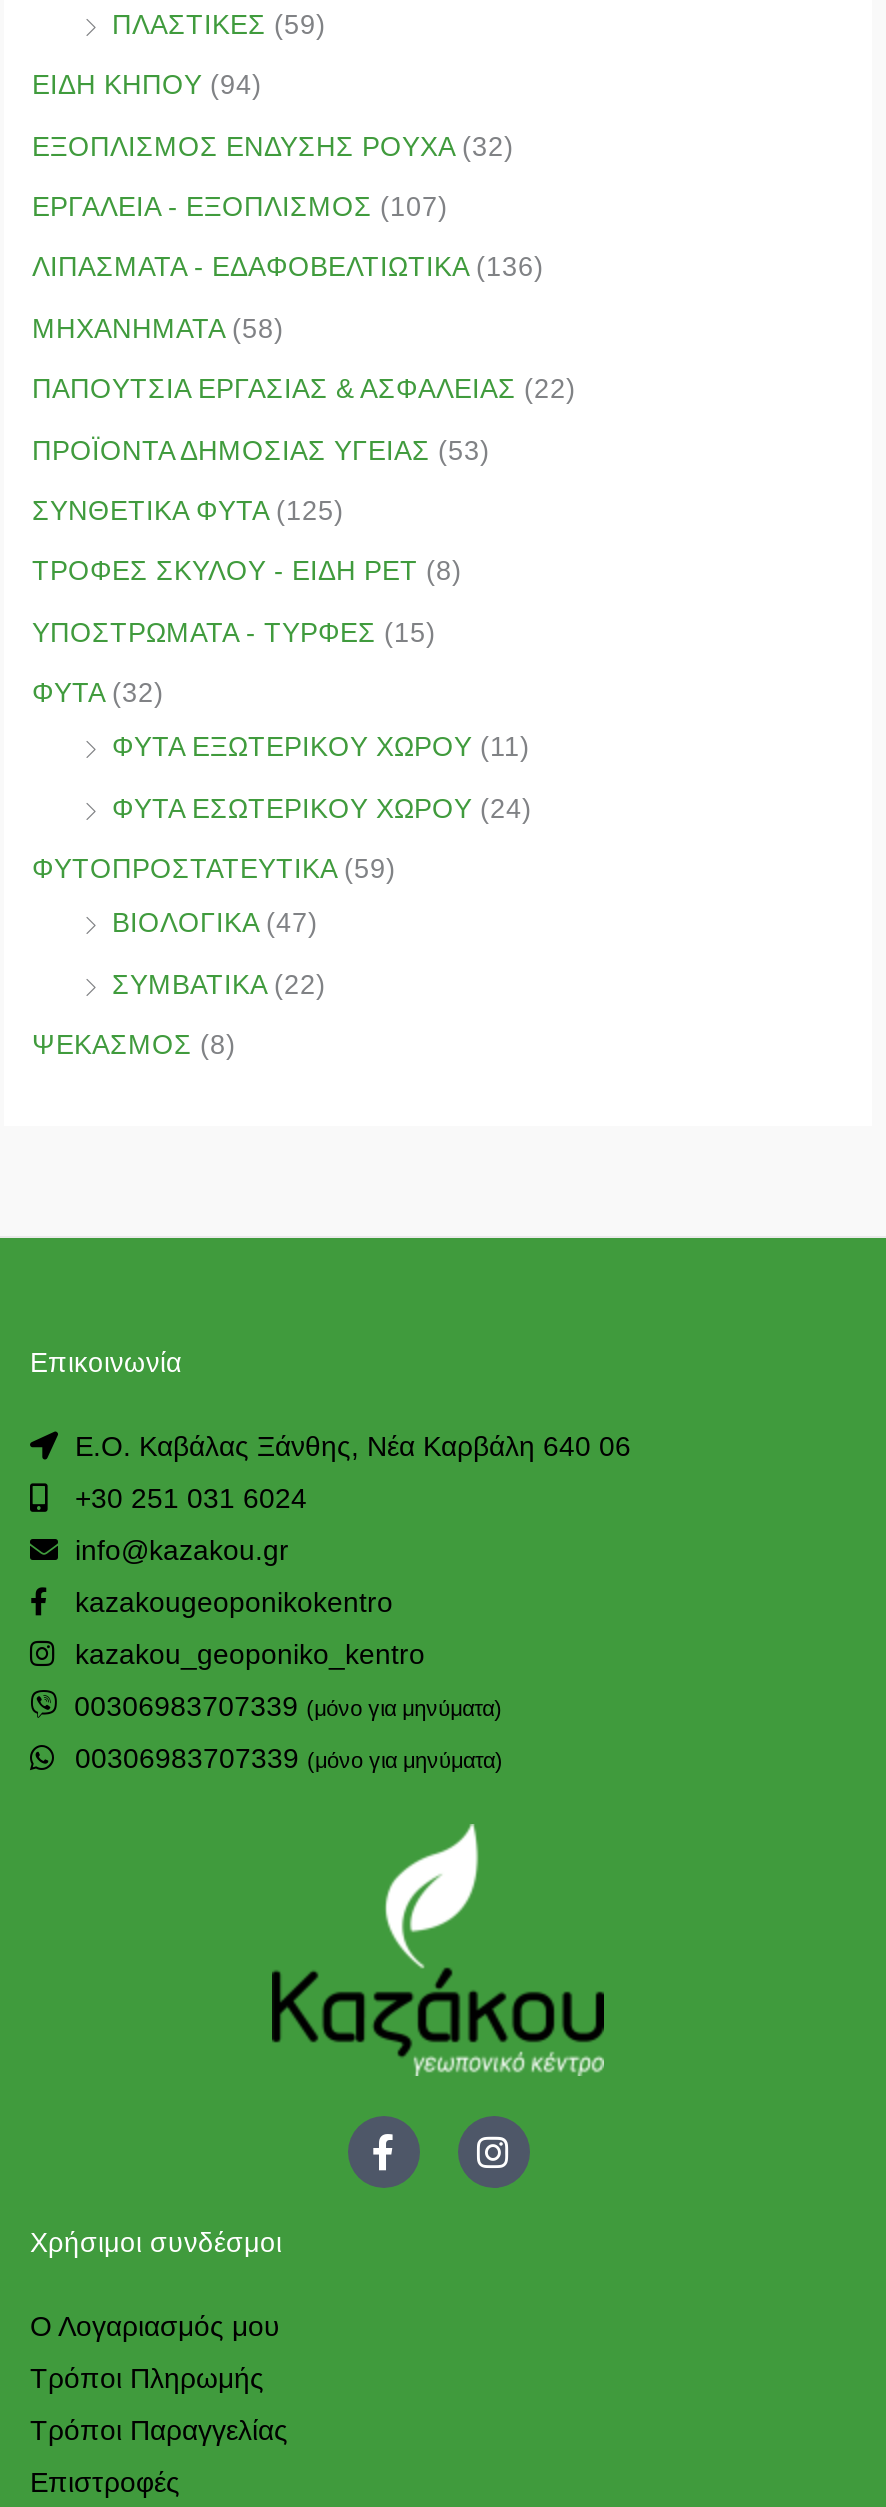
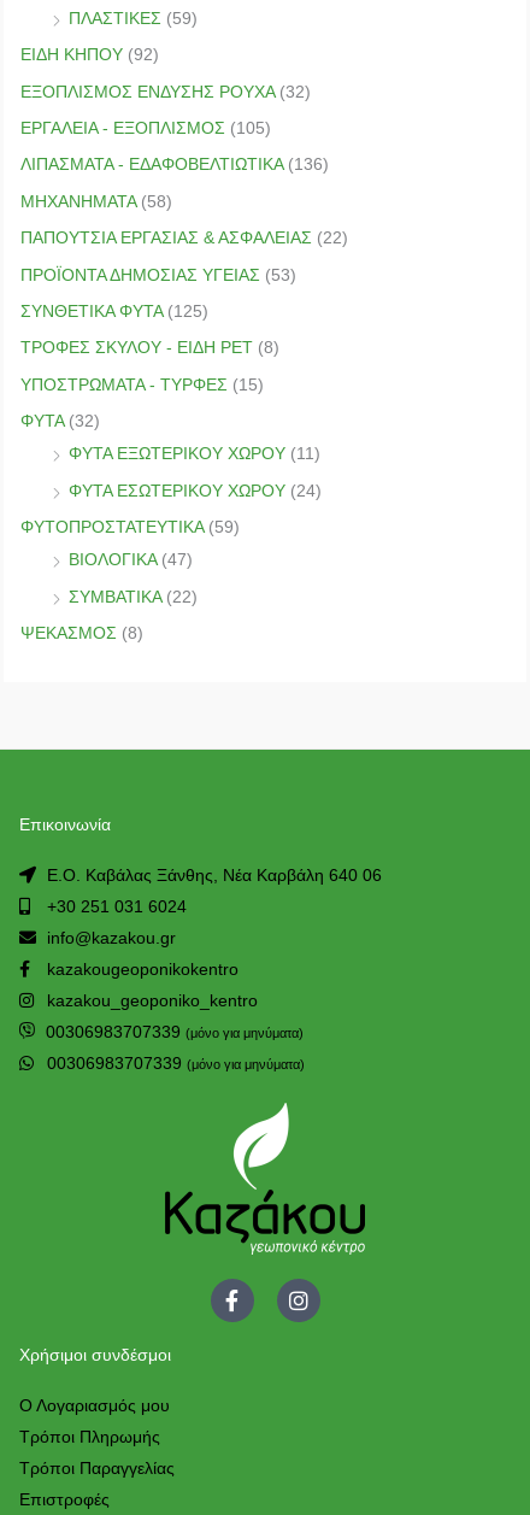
- ΕΙΔΗ ΚΗΠΟΥ (94)
+ ΕΙΔΗ ΚΗΠΟΥ (92)

- ΕΡΓΑΛΕΙΑ - ΕΞΟΠΛΙΣΜΟΣ (107)
+ ΕΡΓΑΛΕΙΑ - ΕΞΟΠΛΙΣΜΟΣ (105)
